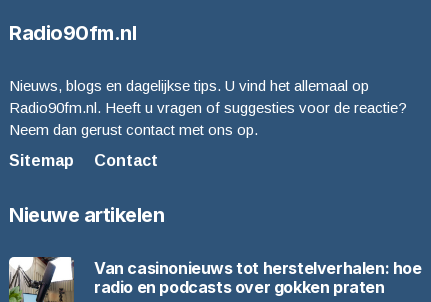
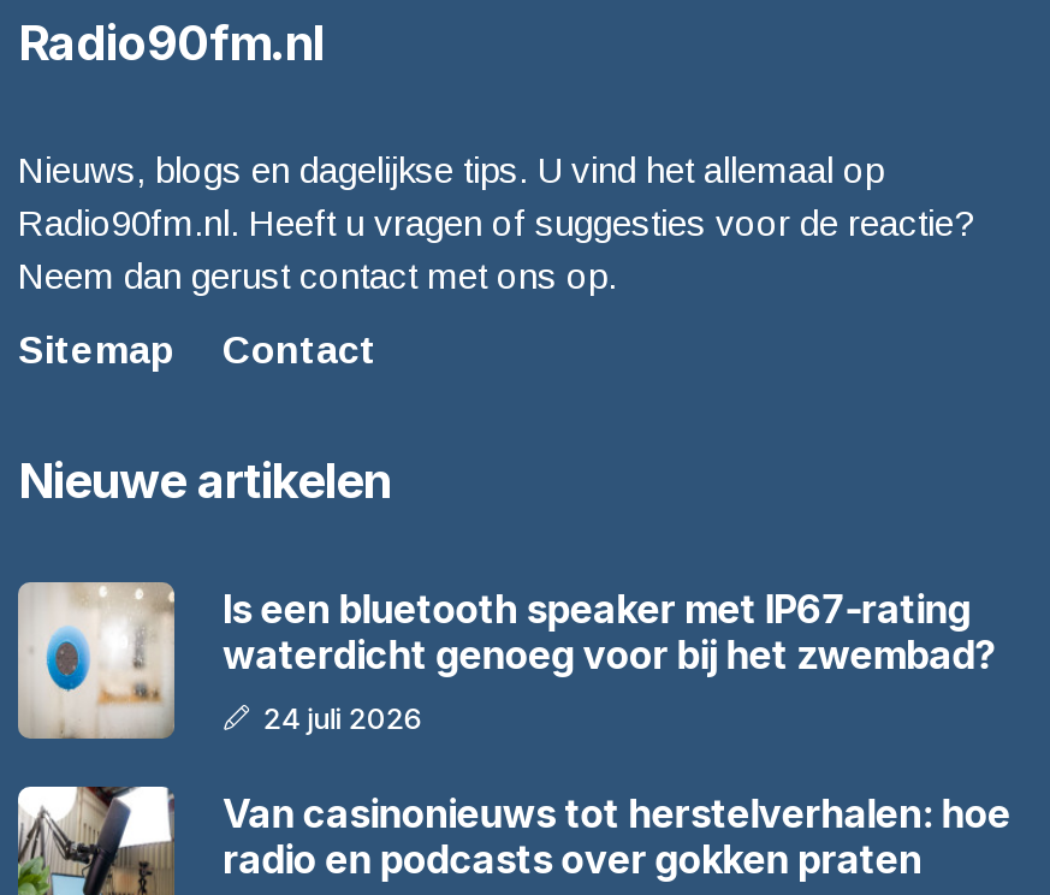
+ [image]
+ Is een bluetooth speaker met IP67-rating
+ waterdicht genoeg voor bij het zwembad?
+ 24 juli 2026
